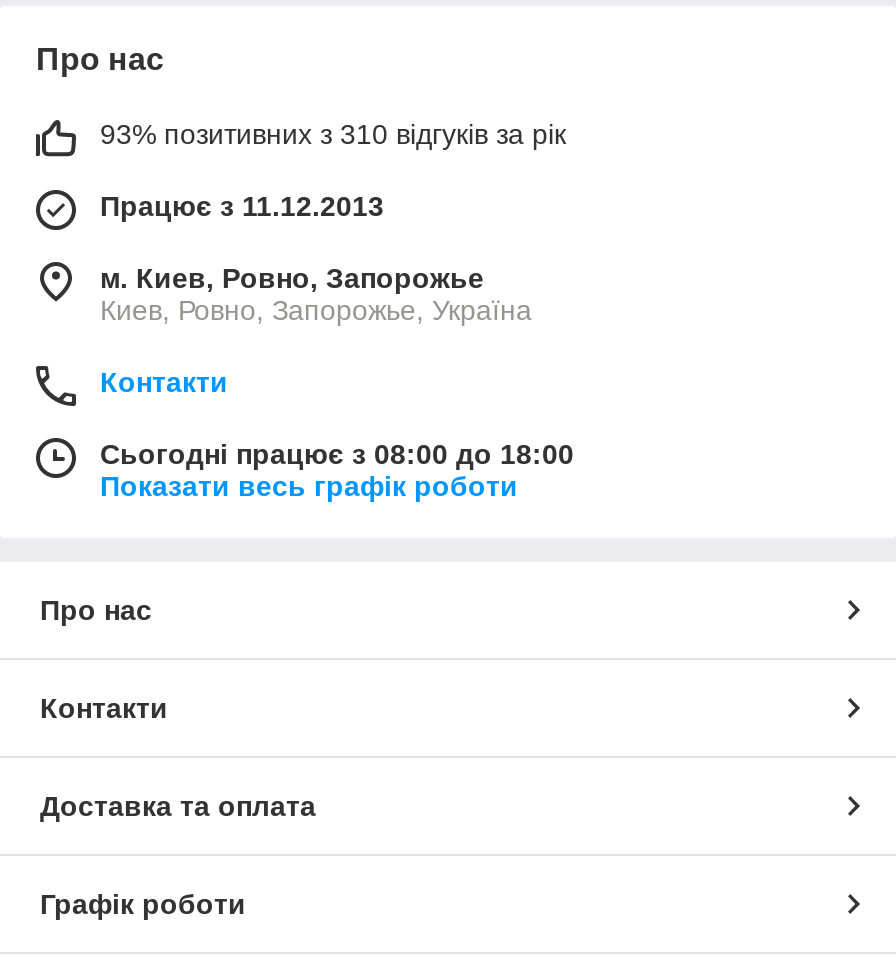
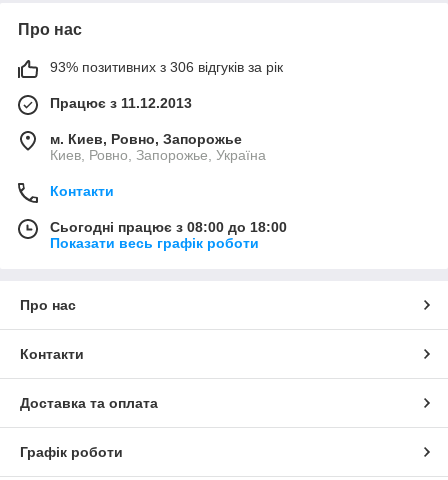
- 93% позитивних з 310 відгуків за рік
+ 93% позитивних з 306 відгуків за рік
